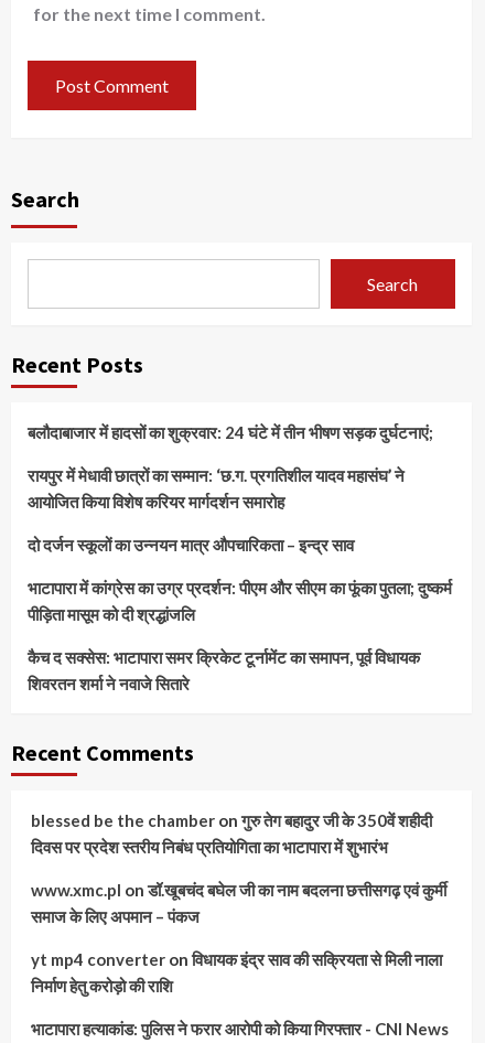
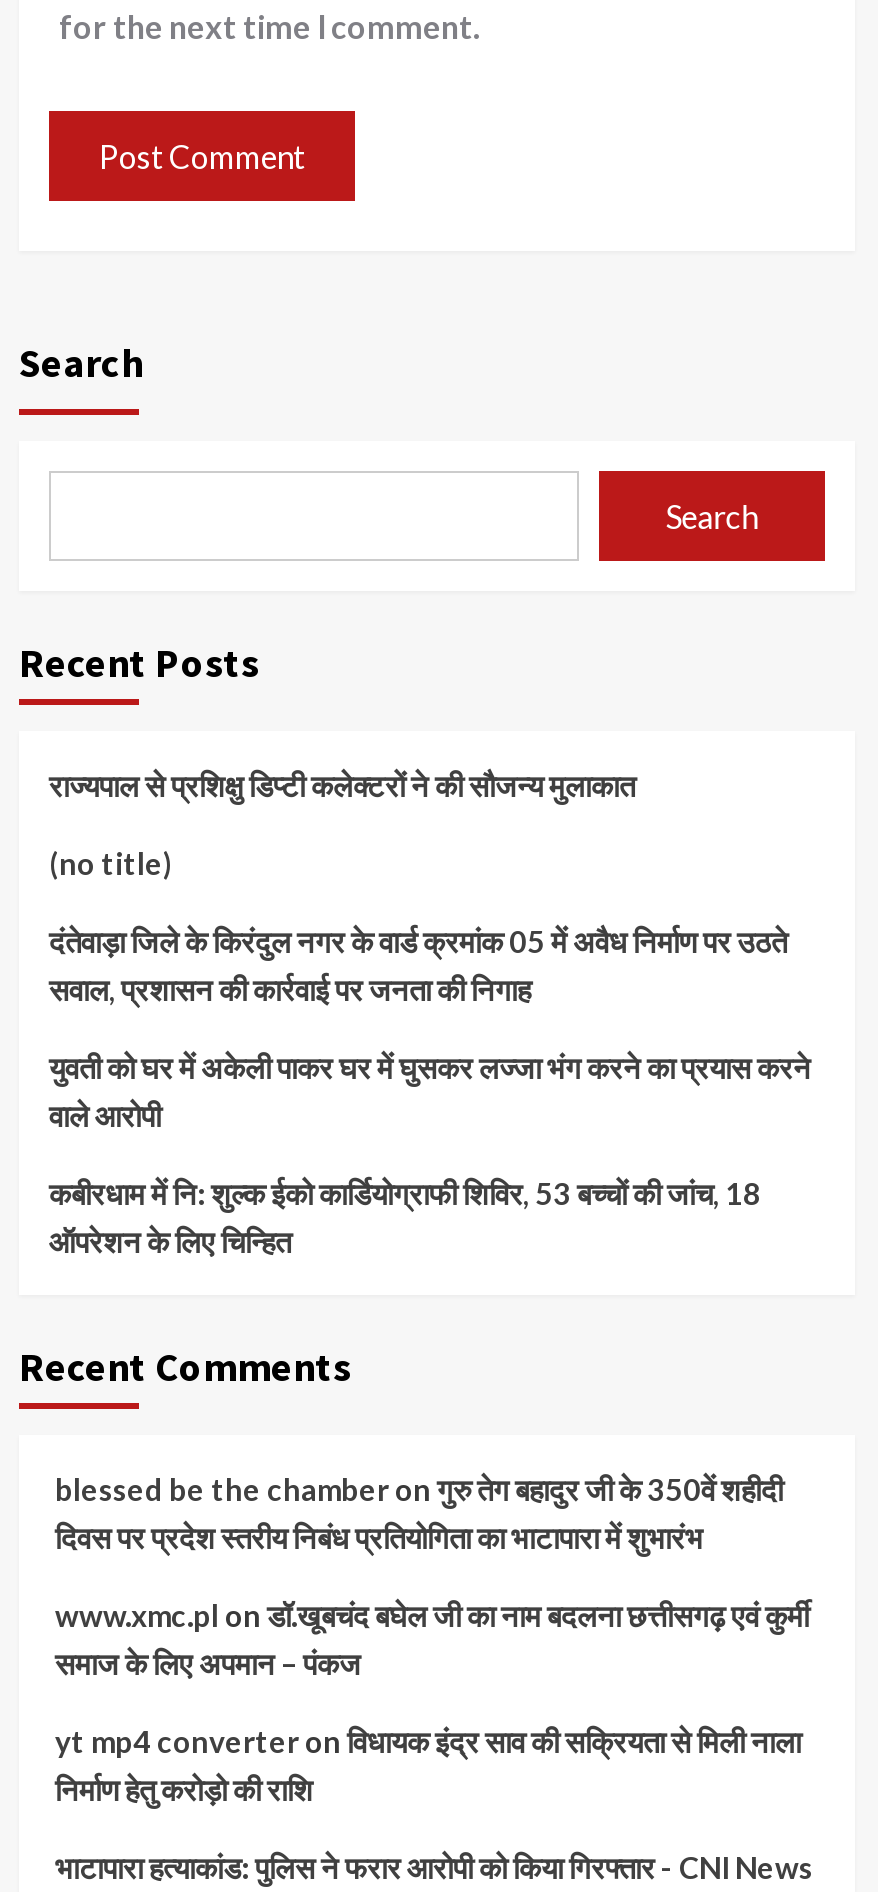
- बलौदाबाजार में हादसों का शुक्रवार: 24 घंटे में तीन भीषण सड़क दुर्घटनाएं;
+ राज्यपाल से प्रशिक्षु डिप्टी कलेक्टरों ने की सौजन्य मुलाकात

- रायपुर में मेधावी छात्रों का सम्मान: ‘छ.ग. प्रगतिशील यादव महासंघ’ ने
- आयोजित किया विशेष करियर मार्गदर्शन समारोह
+ (no title)

- दो दर्जन स्कूलों का उन्नयन मात्र औपचारिकता – इन्द्र साव
+ दंतेवाड़ा जिले के किरंदुल नगर के वार्ड क्रमांक 05 में अवैध निर्माण पर उठते
+ सवाल, प्रशासन की कार्रवाई पर जनता की निगाह

- भाटापारा में कांग्रेस का उग्र प्रदर्शन: पीएम और सीएम का फूंका पुतला; दुष्कर्म
- पीड़िता मासूम को दी श्रद्धांजलि
+ युवती को घर में अकेली पाकर घर में घुसकर लज्जा भंग करने का प्रयास करने
+ वाले आरोपी

- कैच द सक्सेस: भाटापारा समर क्रिकेट टूर्नामेंट का समापन, पूर्व विधायक
- शिवरतन शर्मा ने नवाजे सितारे
+ कबीरधाम में नि: शुल्क ईको कार्डियोग्राफी शिविर, 53 बच्चों की जांच, 18
+ ऑपरेशन के लिए चिन्हित
